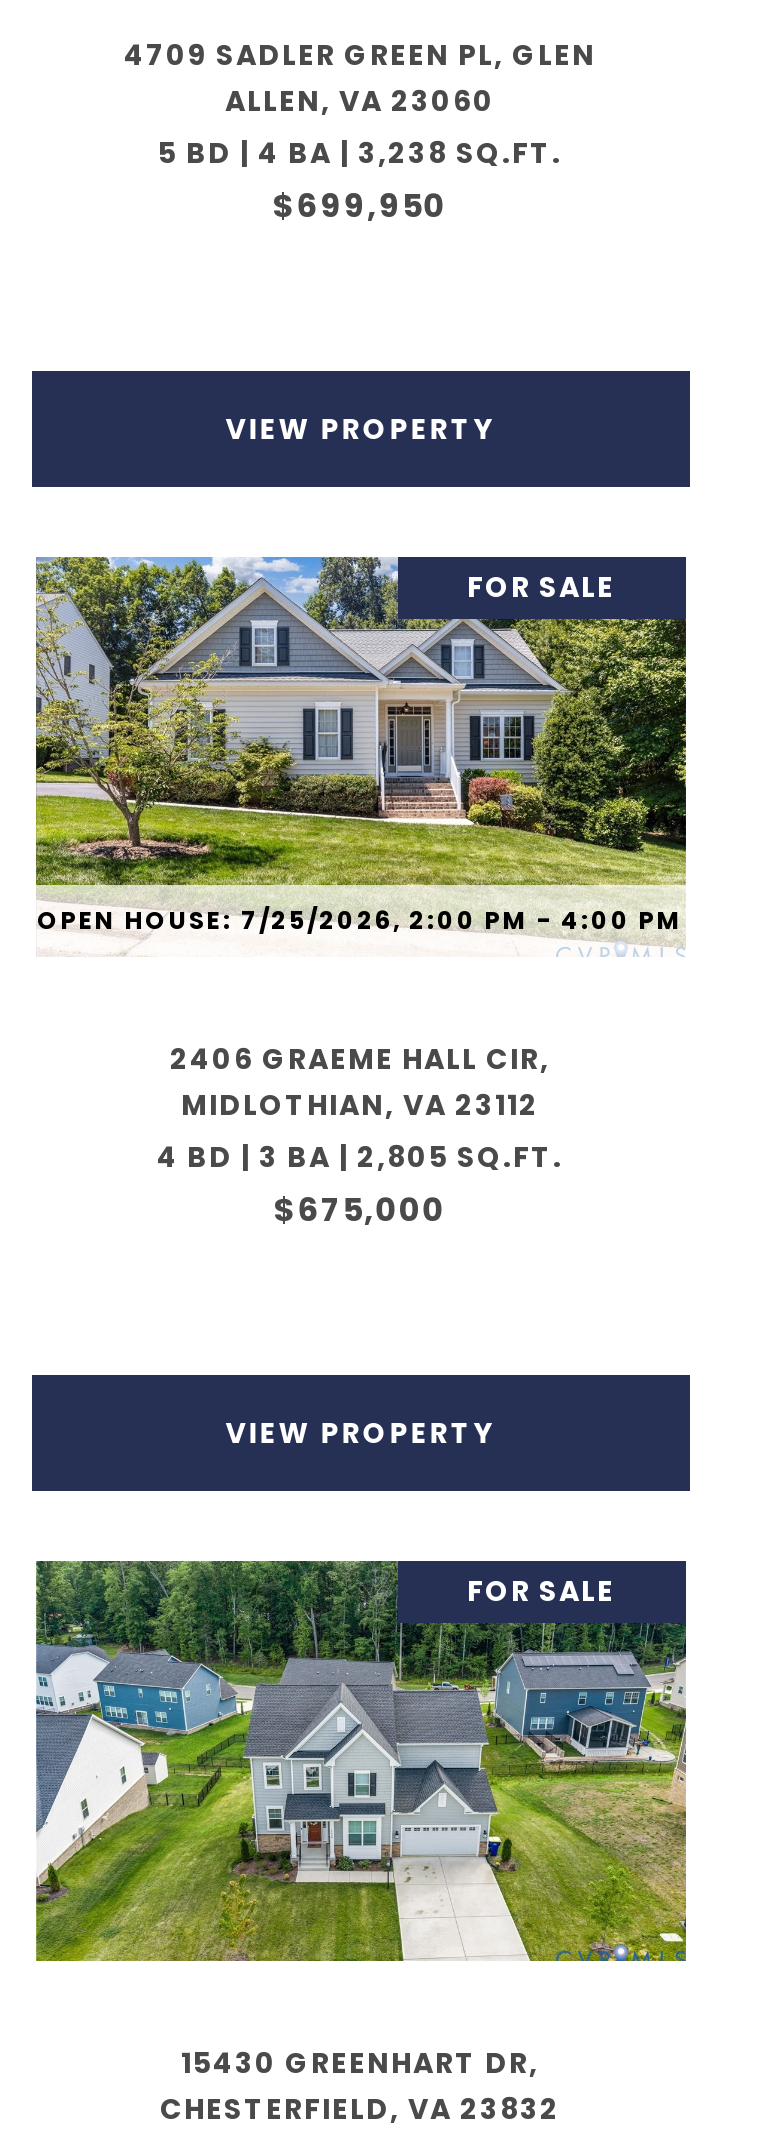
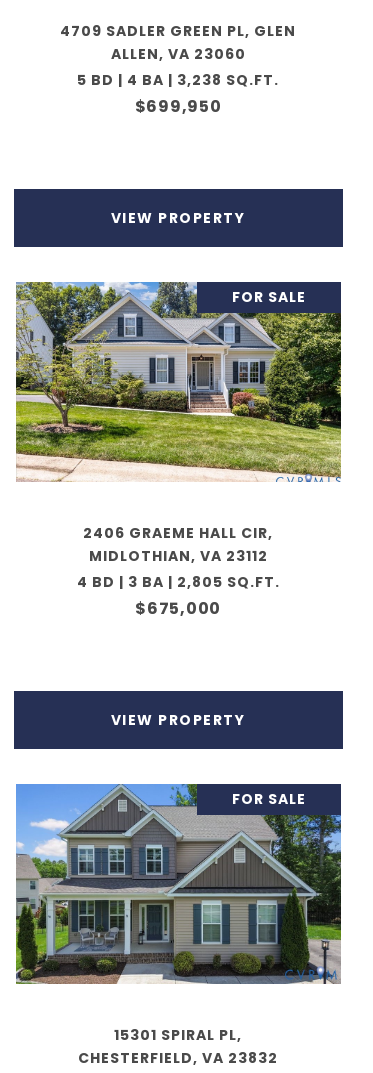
- OPEN HOUSE: 7/25/2026, 2:00 PM - 4:00 PM

- [image]
- 15430 GREENHART DR,
+ [image]
+ 15301 SPIRAL PL,
